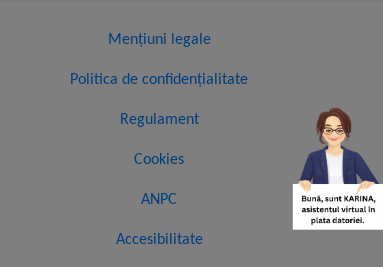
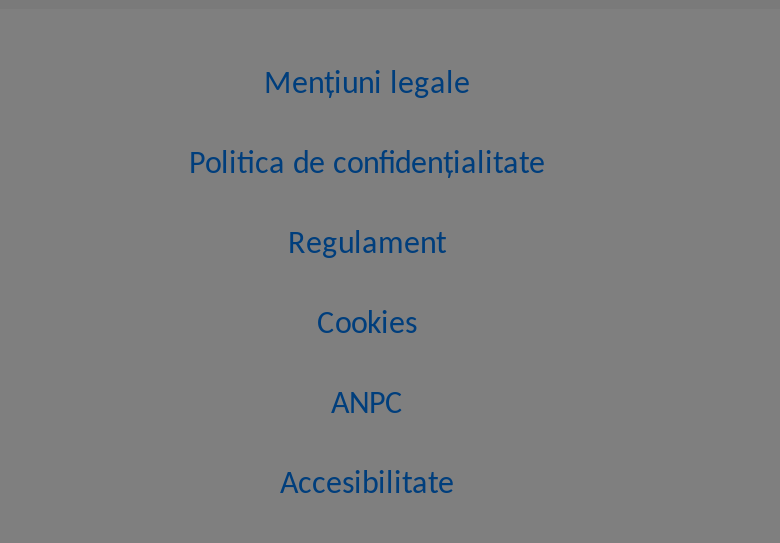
- [image]
